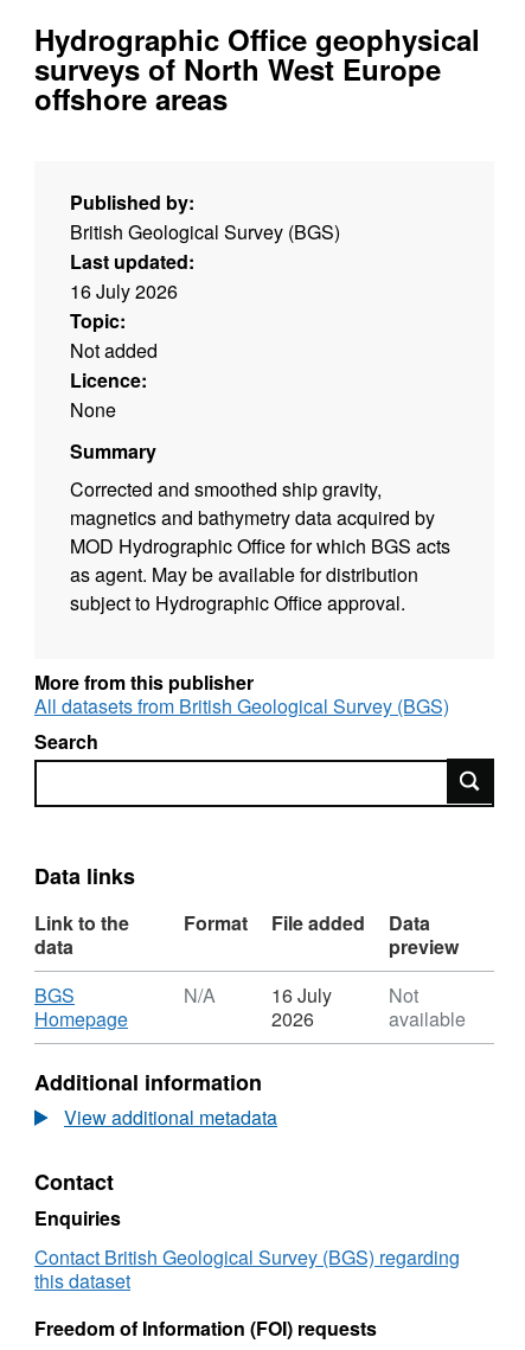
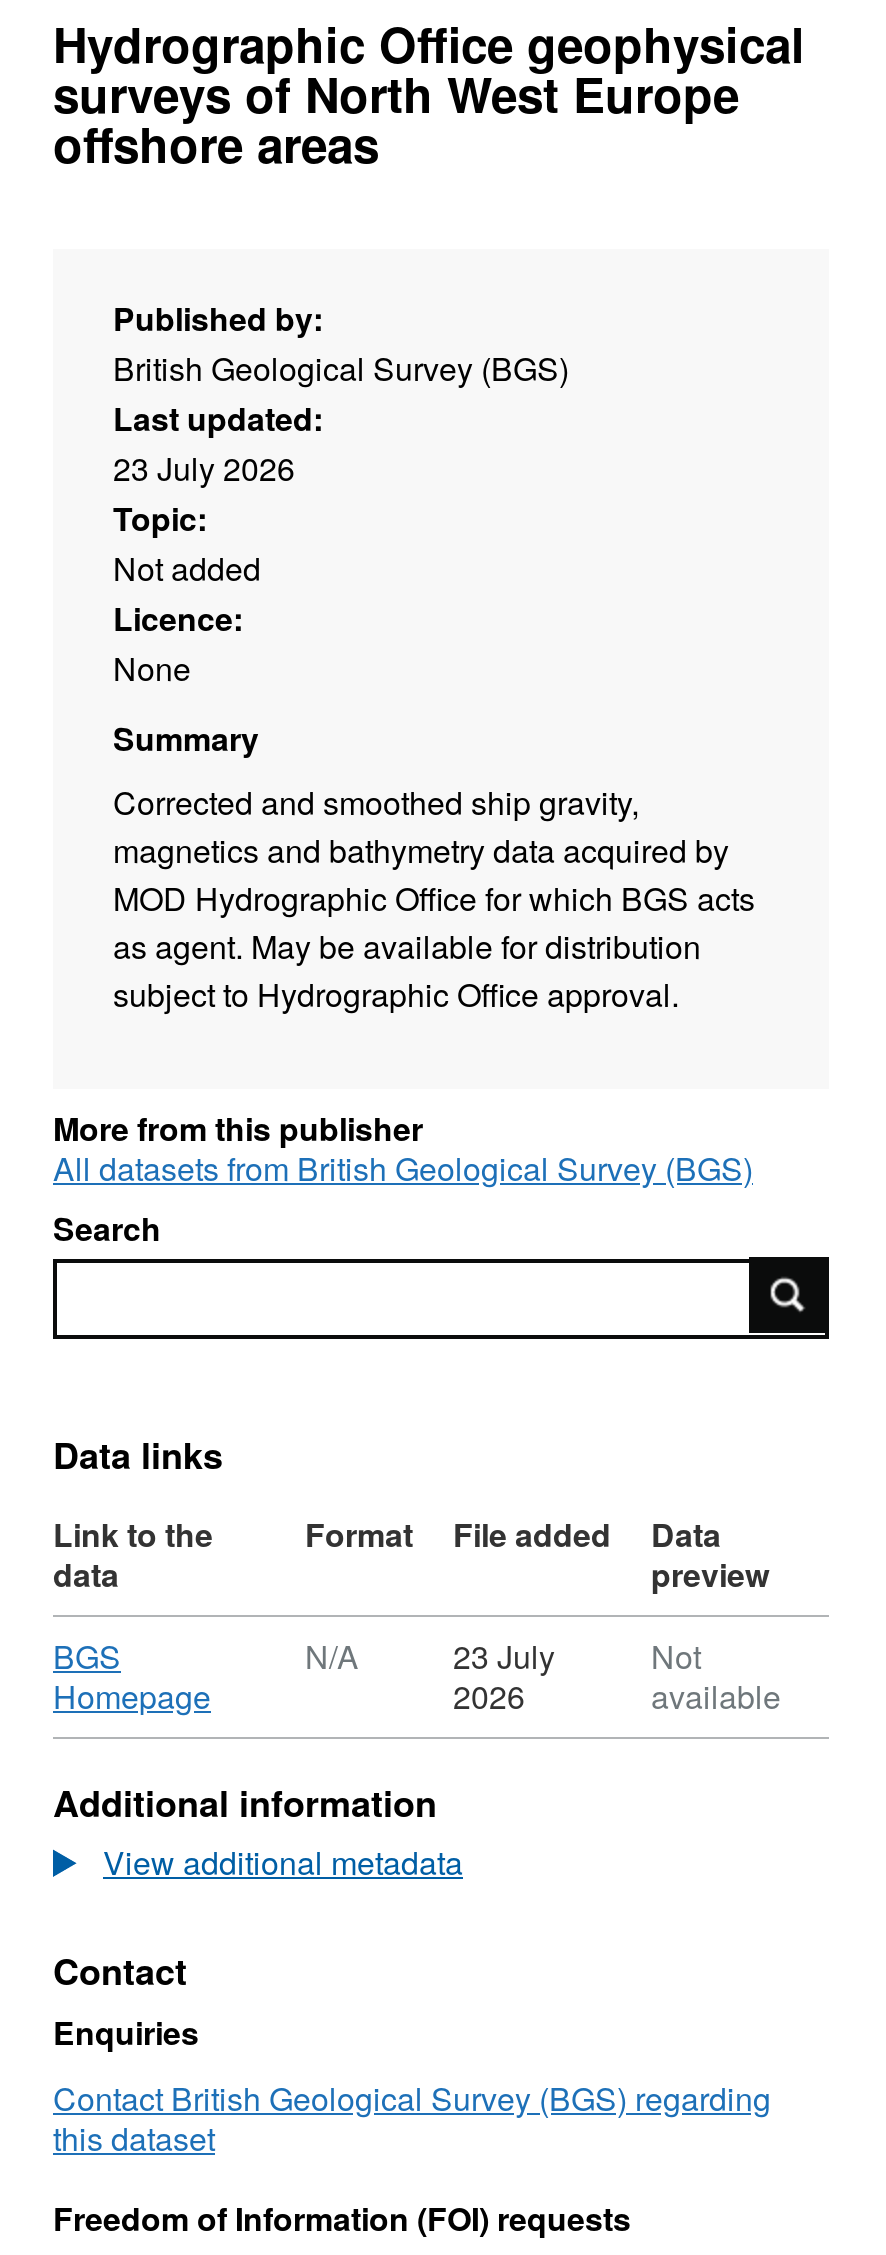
- 16 July 2026
+ 23 July 2026

- 16 July
+ 23 July
